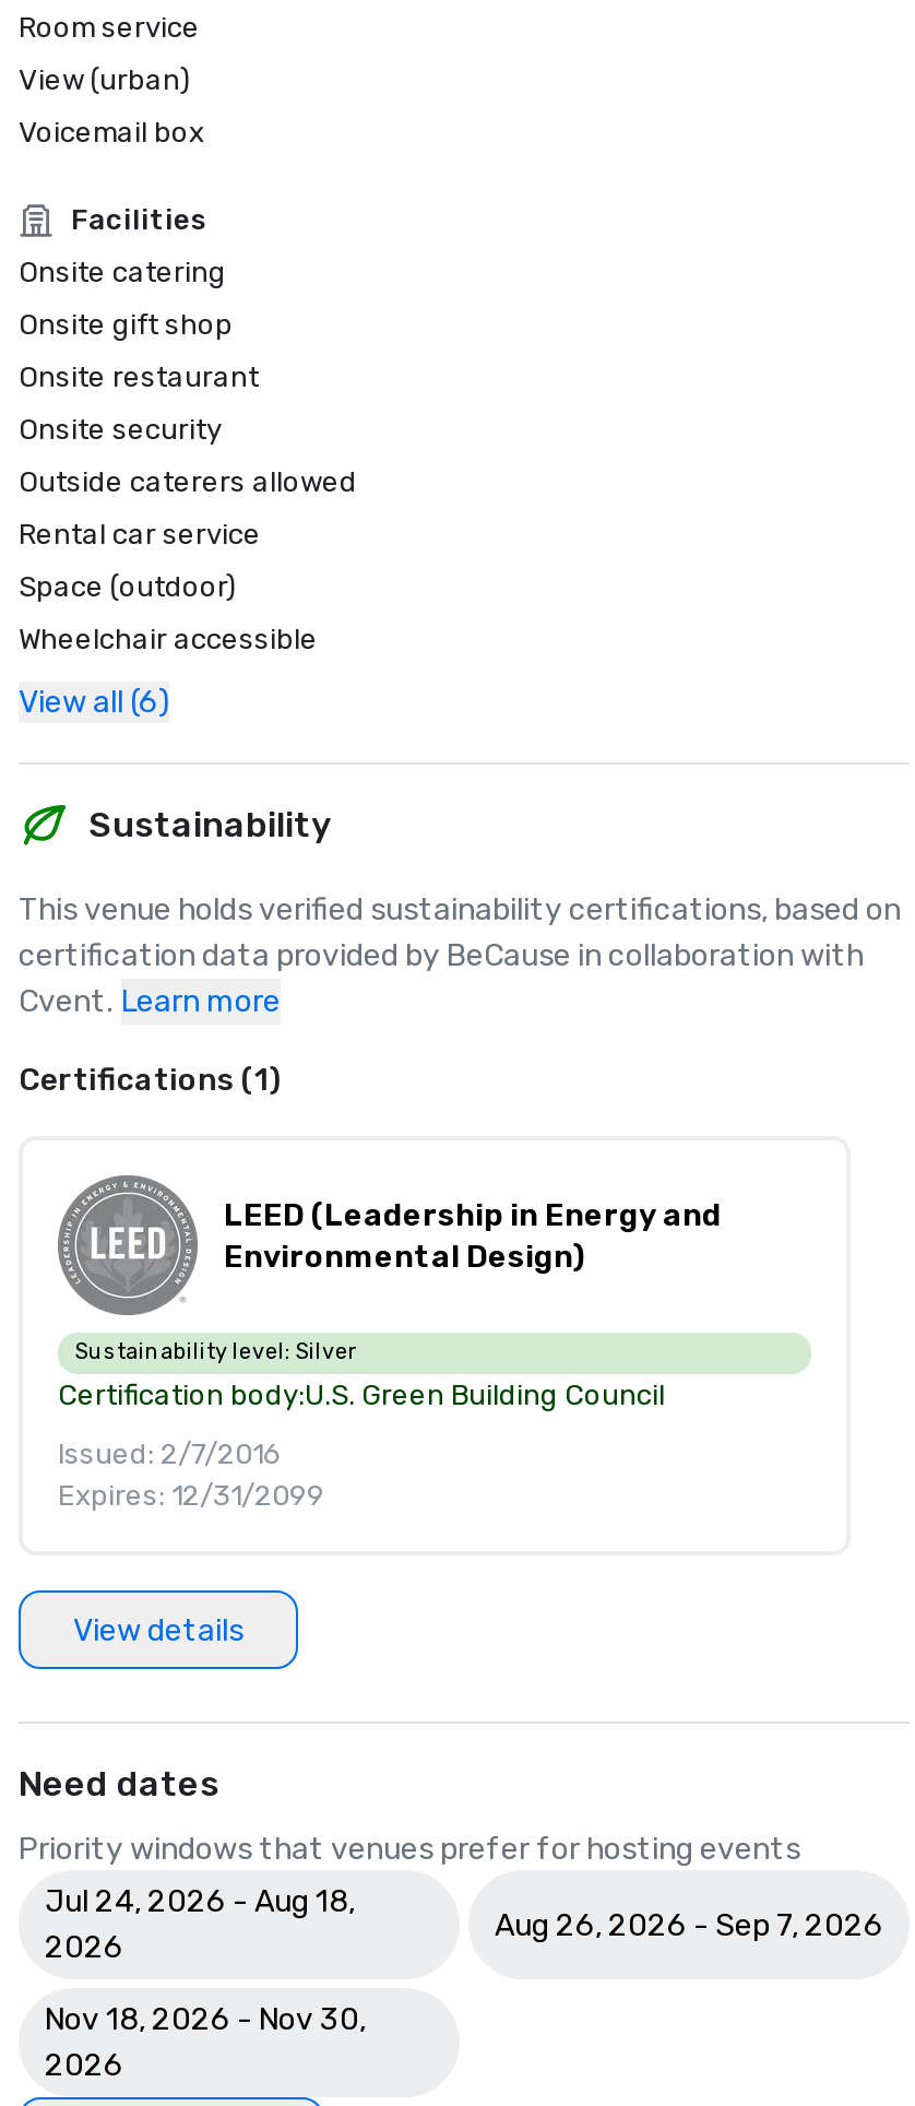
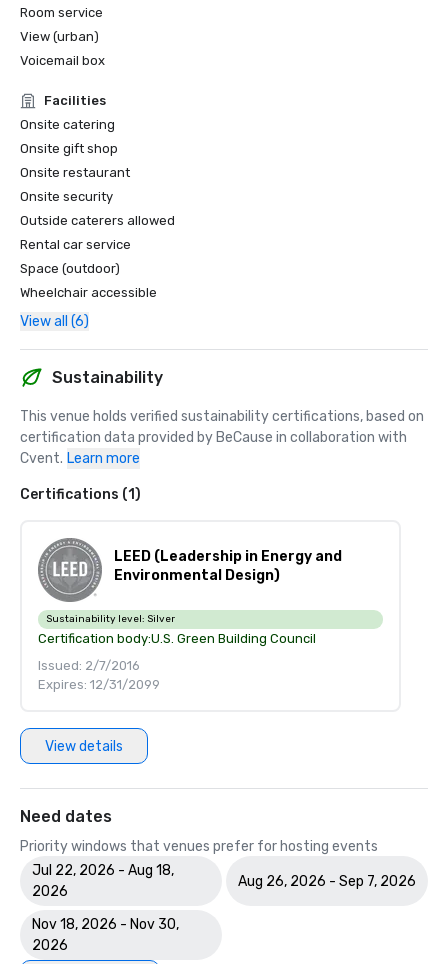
- Jul 24, 2026 - Aug 18,
+ Jul 22, 2026 - Aug 18,
